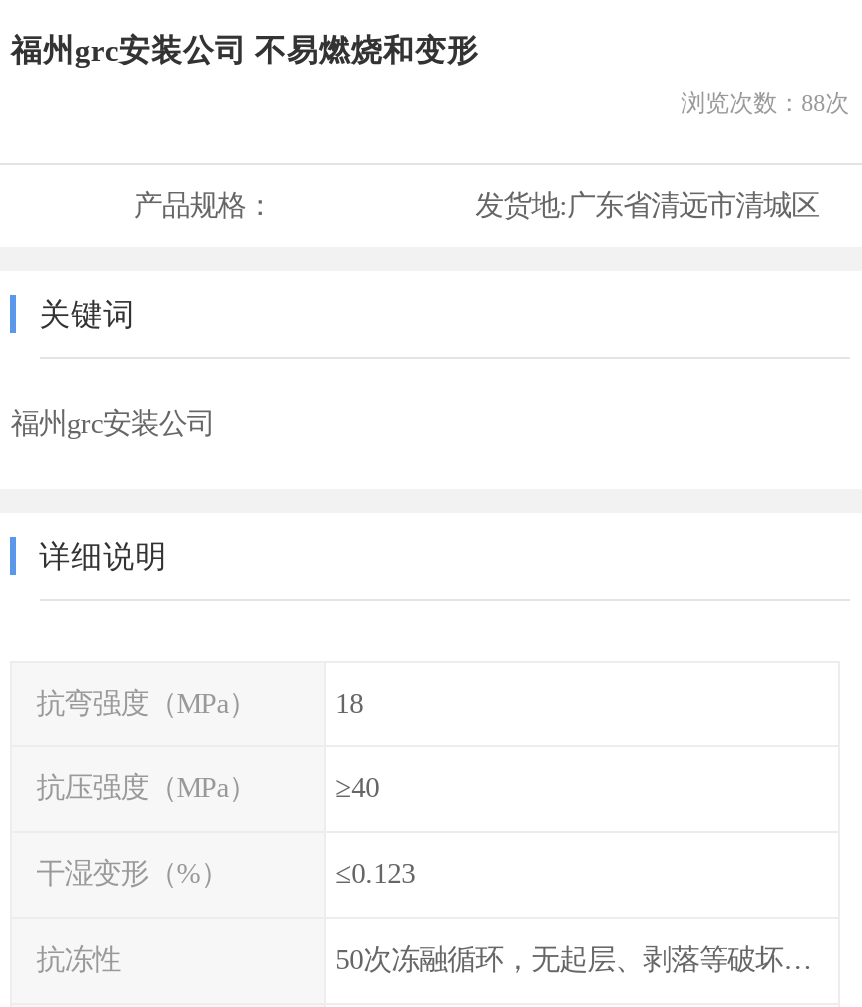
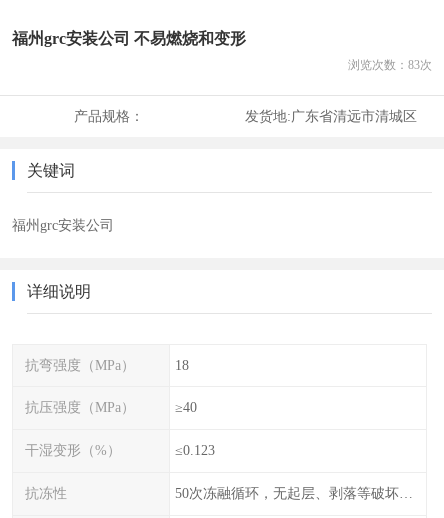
- 浏览次数：88次
+ 浏览次数：83次
